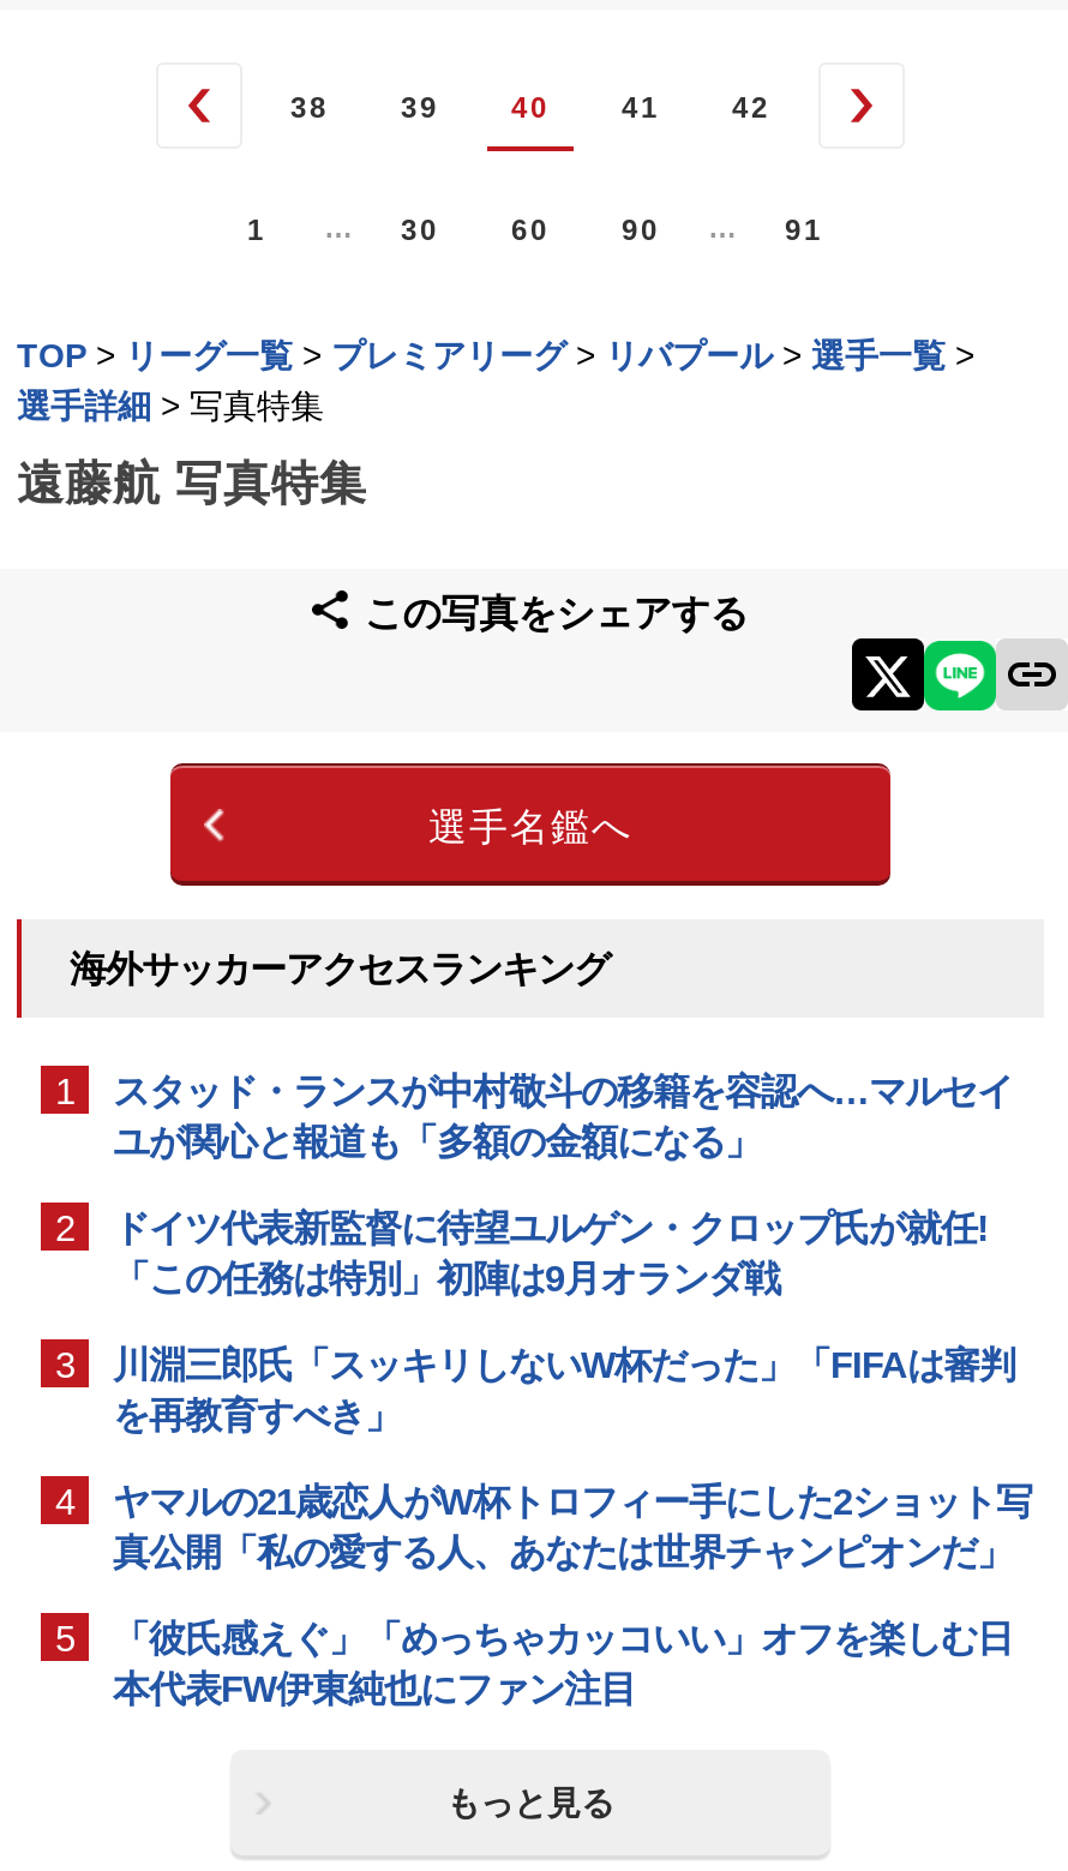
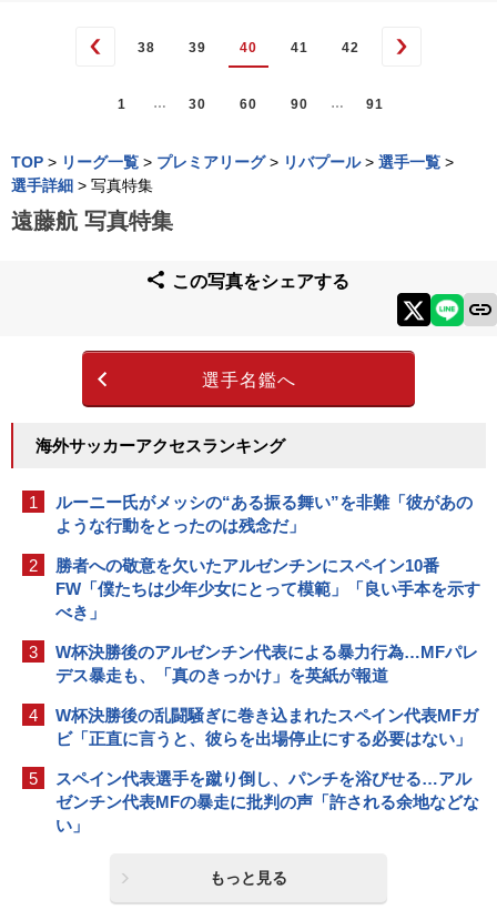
- スタッド・ランスが中村敬斗の移籍を容認へ…マルセイ
- ユが関心と報道も「多額の金額になる」
+ ルーニー氏がメッシの“ある振る舞い”を非難「彼があの
+ ような行動をとったのは残念だ」

- ドイツ代表新監督に待望ユルゲン・クロップ氏が就任!
- 「この任務は特別」初陣は9月オランダ戦
+ 勝者への敬意を欠いたアルゼンチンにスペイン10番
+ FW「僕たちは少年少女にとって模範」「良い手本を示す
+ べき」

- 川淵三郎氏「スッキリしないW杯だった」「FIFAは審判
- を再教育すべき」
+ W杯決勝後のアルゼンチン代表による暴力行為…MFパレ
+ デス暴走も、「真のきっかけ」を英紙が報道

- ヤマルの21歳恋人がW杯トロフィー手にした2ショット写
- 真公開「私の愛する人、あなたは世界チャンピオンだ」
+ W杯決勝後の乱闘騒ぎに巻き込まれたスペイン代表MFガ
+ ビ「正直に言うと、彼らを出場停止にする必要はない」

- 「彼氏感えぐ」「めっちゃカッコいい」オフを楽しむ日
- 本代表FW伊東純也にファン注目
+ スペイン代表選手を蹴り倒し、パンチを浴びせる…アル
+ ゼンチン代表MFの暴走に批判の声「許される余地などな
+ い」
